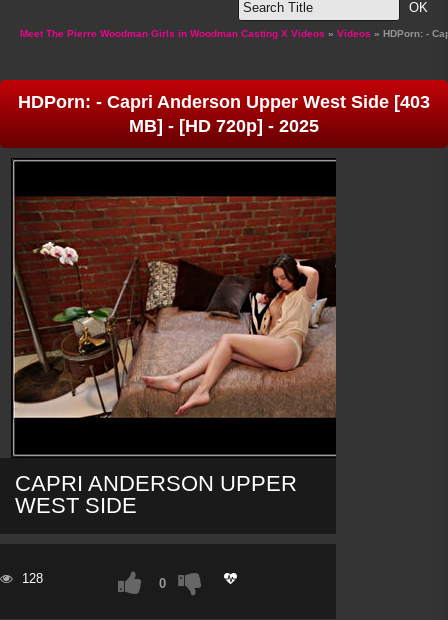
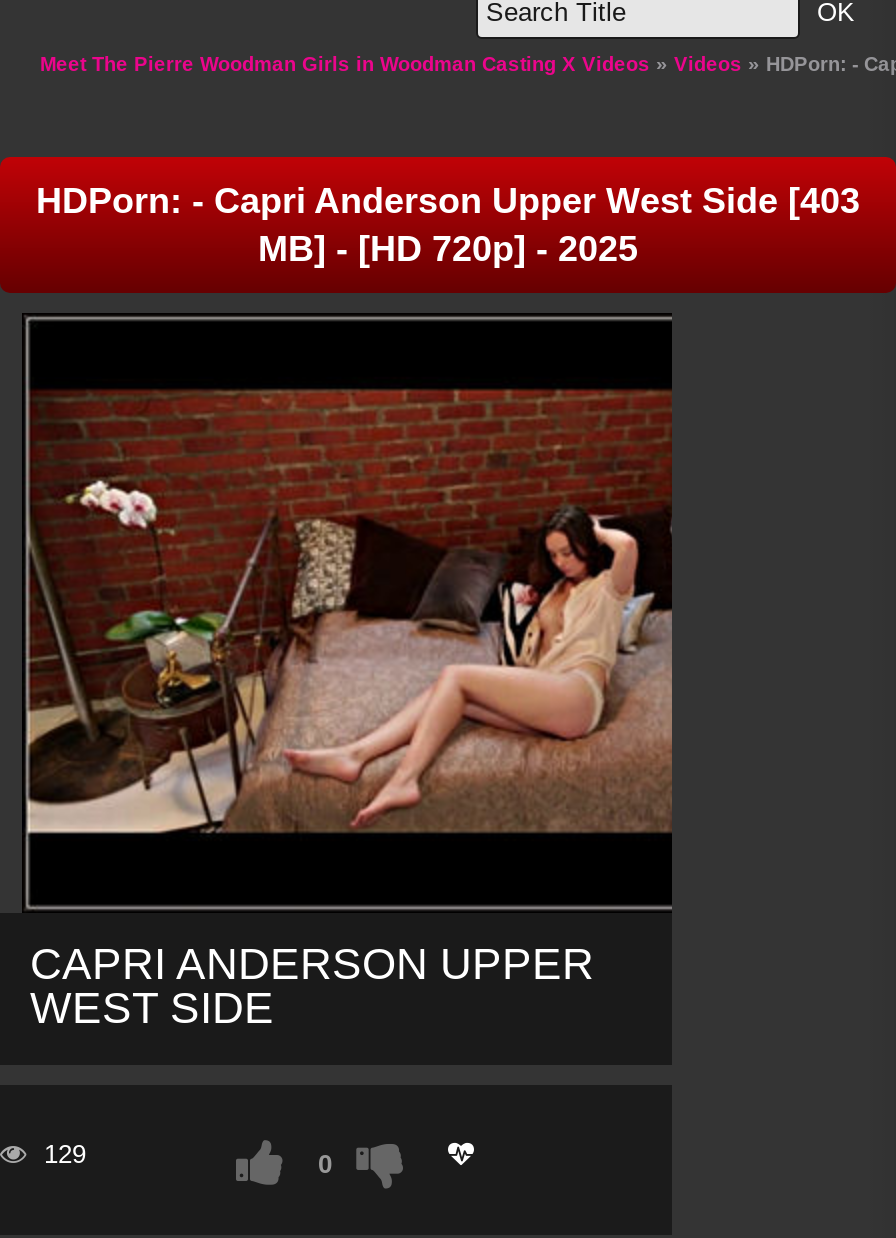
- 128
+ 129
